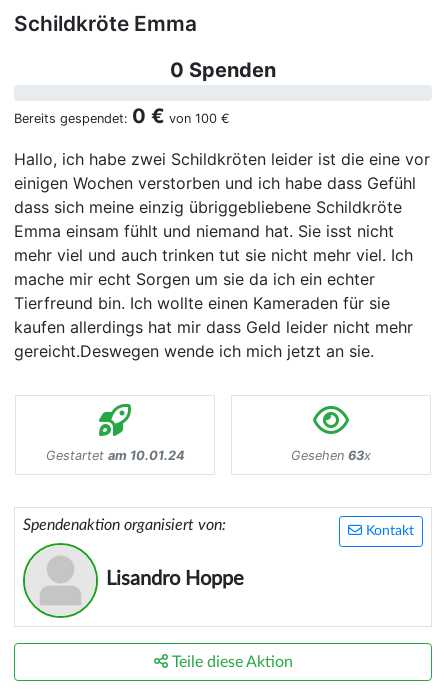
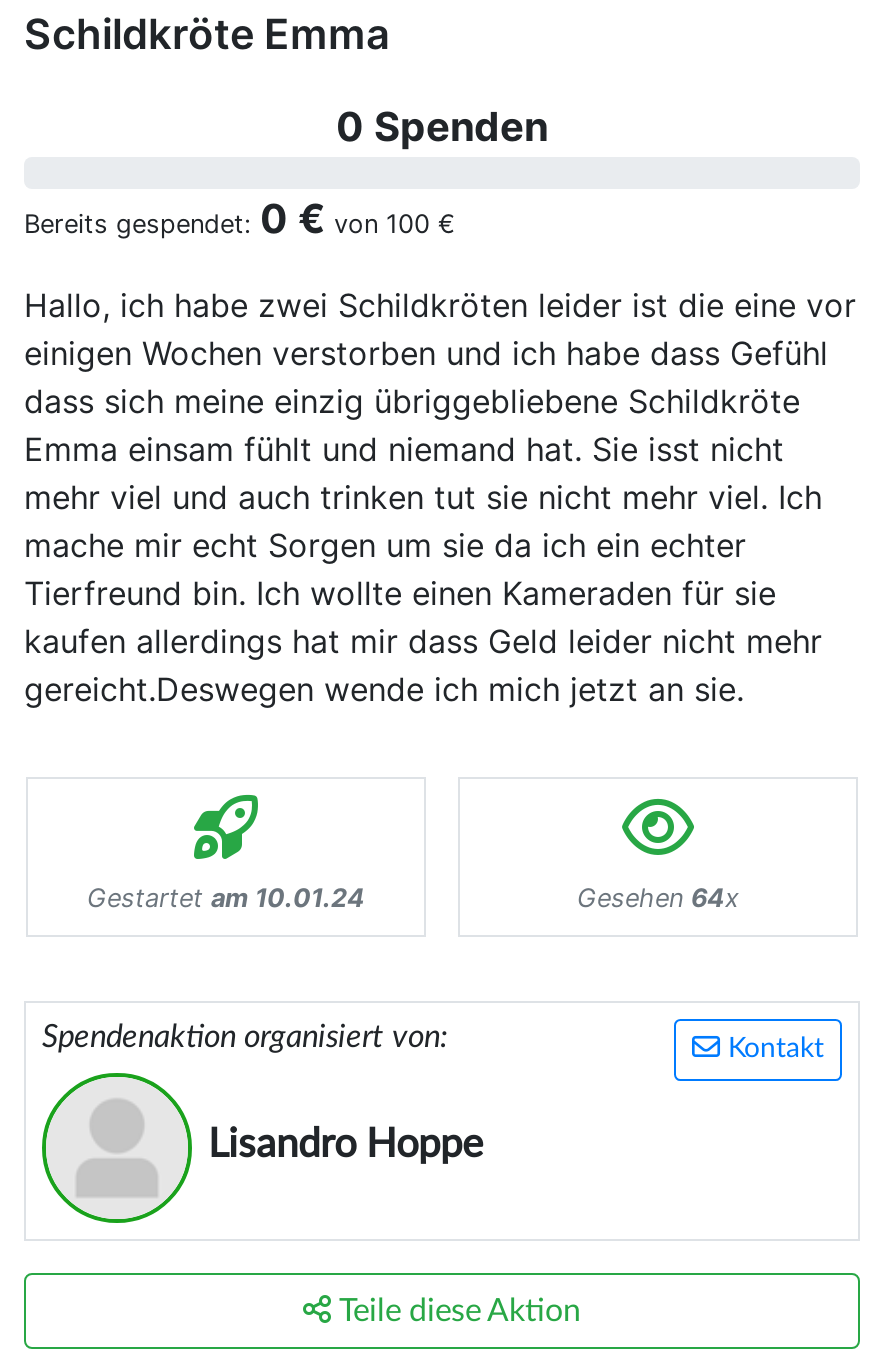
- Gesehen 63x
+ Gesehen 64x
